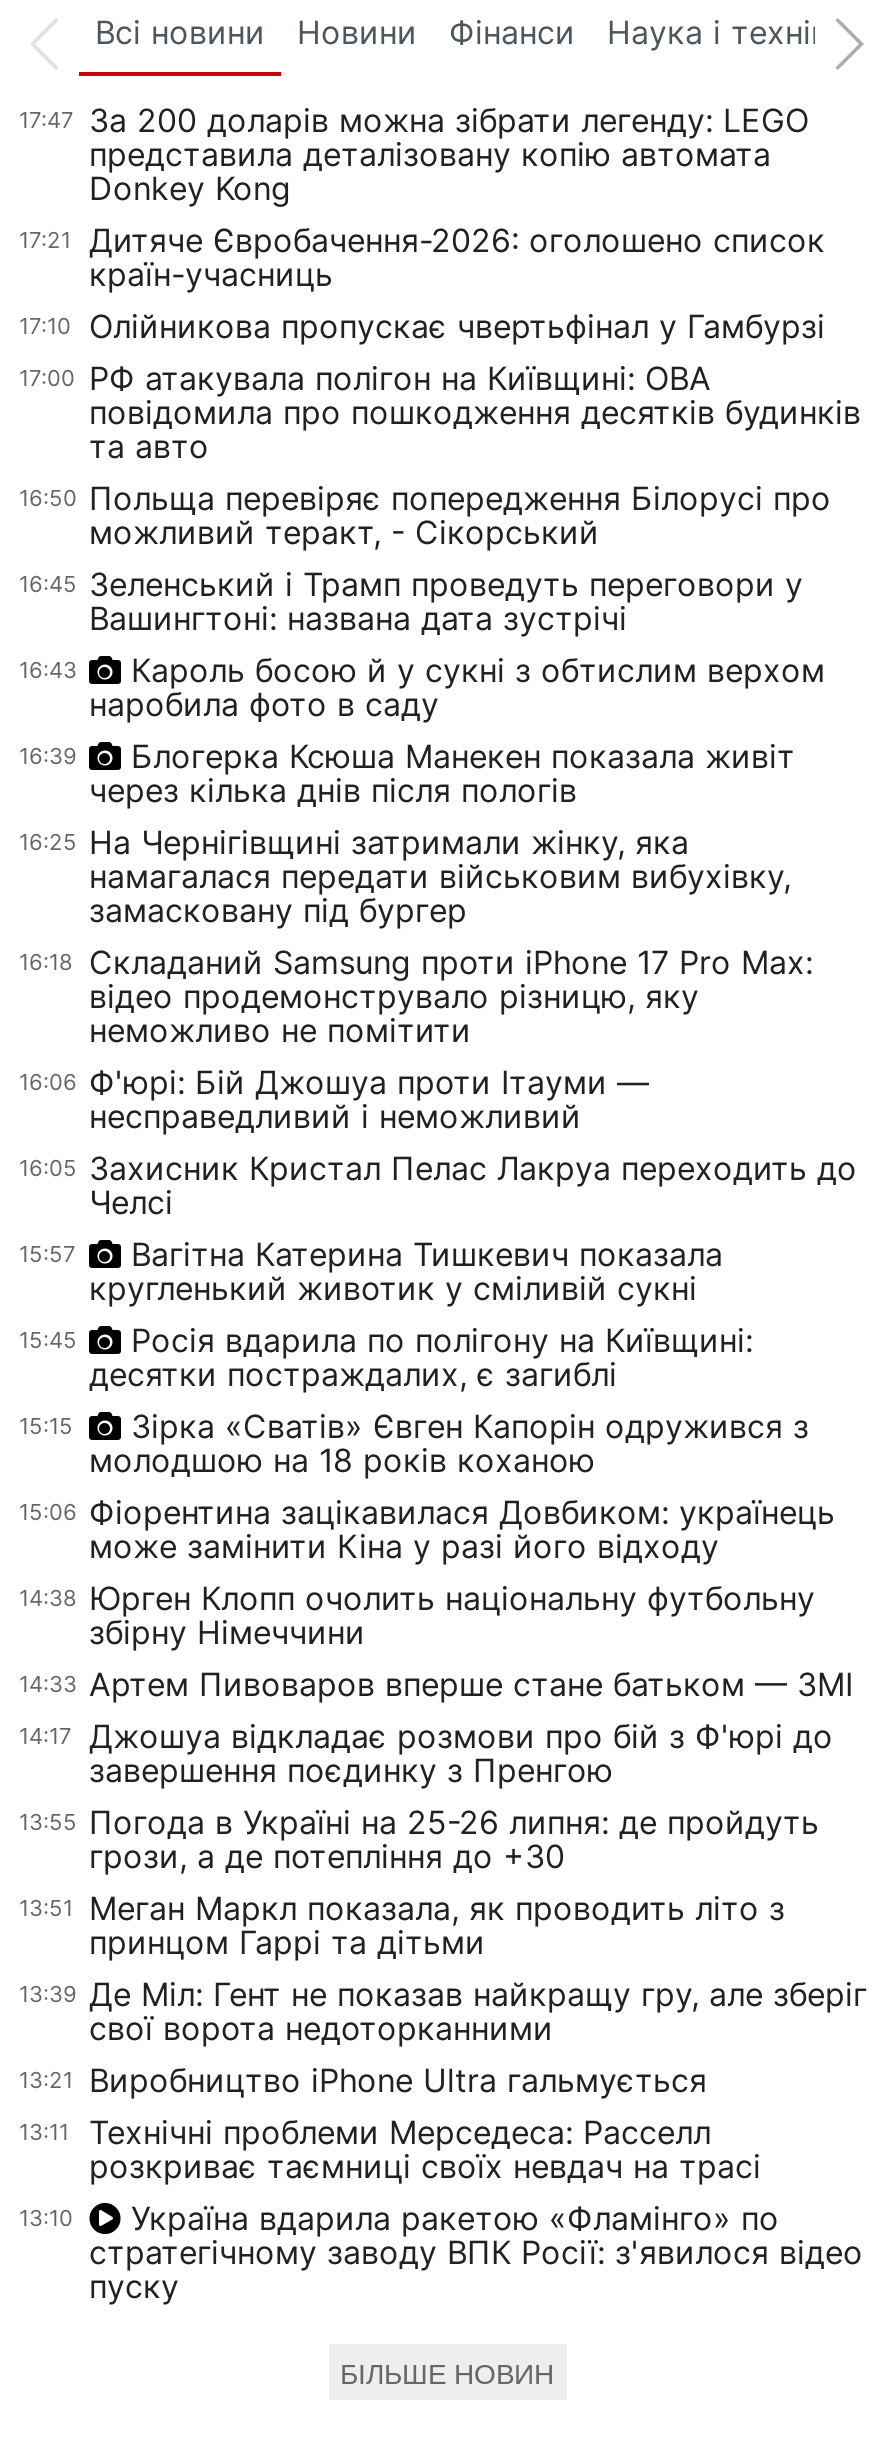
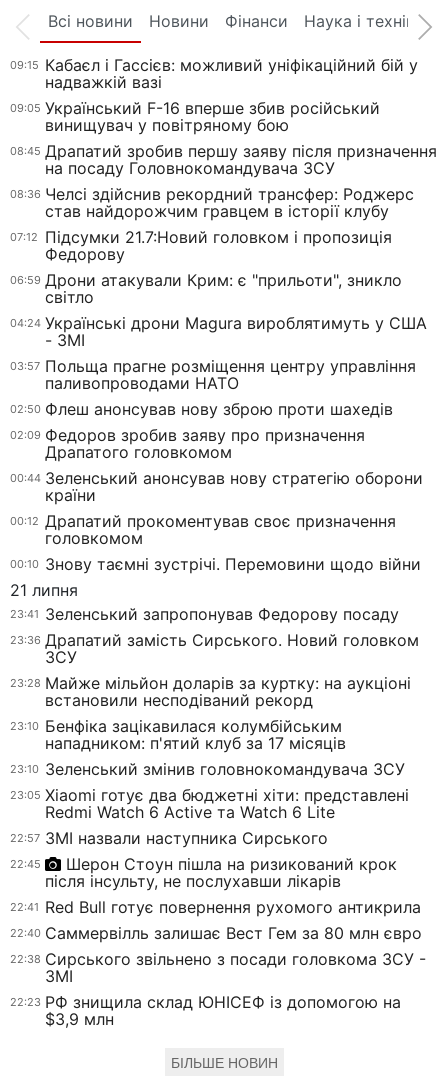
- 17:47 За 200 доларів можна зібрати легенду: LEGO
- представила деталізовану копію автомата
- Donkey Kong
- 17:21
- Дитяче Євробачення-2026: оголошено список
- країн-учасниць
- 17:10
- Олійникова пропускає чвертьфінал у Гамбурзі
- 17:00 РФ атакувала полігон на Київщині: ОВА
- повідомила про пошкодження десятків будинків
- та авто
- 16:50 Польща перевіряє попередження Білорусі про
- можливий теракт, - Сікорський
- 16:45 Зеленський і Трамп проведуть переговори у
- Вашингтоні: названа дата зустрічі
- 16:43
- Кароль босою й у сукні з обтислим верхом
- наробила фото в саду
- 16:39
- Блогерка Ксюша Манекен показала живіт
- через кілька днів після пологів
- 16:25 На Чернігівщині затримали жінку, яка
- намагалася передати військовим вибухівку,
- замасковану під бургер
- 16:18 Складаний Samsung проти iPhone 17 Pro Max:
- відео продемонструвало різницю, яку
- неможливо не помітити
- 16:06 Ф'юрі: Бій Джошуа проти Ітауми —
- несправедливий і неможливий
- 16:05 Захисник Кристал Пелас Лакруа переходить до
- Челсі
- 15:57
- Вагітна Катерина Тишкевич показала
- кругленький животик у сміливій сукні
- 15:45
- Росія вдарила по полігону на Київщині:
- десятки постраждалих, є загиблі
- 15:15
- Зірка «Сватів» Євген Капорін одружився з
- молодшою на 18 років коханою
- 15:06 Фіорентина зацікавилася Довбиком: українець
- може замінити Кіна у разі його відходу
- 14:38 Юрген Клопп очолить національну футбольну
- збірну Німеччини
- 14:33 Артем Пивоваров вперше стане батьком — ЗМІ
- 14:17
- Джошуа відкладає розмови про бій з Ф'юрі до
- завершення поєдинку з Пренгою
- 13:55 Погода в Україні на 25-26 липня: де пройдуть
- грози, а де потепління до +30
- 13:51 Меган Маркл показала, як проводить літо з
- принцом Гаррі та дітьми
- 13:39 Де Міл: Гент не показав найкращу гру, але зберіг
- свої ворота недоторканними
- 13:21 Виробництво iPhone Ultra гальмується
- 13:11
- Технічні проблеми Мерседеса: Расселл
- розкриває таємниці своїх невдач на трасі
- 13:10
- Україна вдарила ракетою «Фламінго» по
- стратегічному заводу ВПК Росії: з'явилося відео
- пуску
+ 09:15 Кабаєл і Гассієв: можливий уніфікаційний бій у
+ надважкій вазі
+ 09:05 Український F-16 вперше збив російський
+ винищувач у повітряному бою
+ 08:45 Драпатий зробив першу заяву після призначення
+ на посаду Головнокомандувача ЗСУ
+ 08:36 Челсі здійснив рекордний трансфер: Роджерс
+ став найдорожчим гравцем в історії клубу
+ 07:12 Підсумки 21.7:Новий головком і пропозиція
+ Федорову
+ 06:59 Дрони атакували Крим: є "прильоти", зникло
+ світло
+ 04:24 Українські дрони Magura вироблятимуть у США
+ - ЗМІ
+ 03:57 Польща прагне розміщення центру управління
+ паливопроводами НАТО
+ 02:50 Флеш анонсував нову зброю проти шахедів
+ 02:09 Федоров зробив заяву про призначення
+ Драпатого головкомом
+ 00:44 Зеленський анонсував нову стратегію оборони
+ країни
+ 00:12 Драпатий прокоментував своє призначення
+ головкомом
+ 00:10 Знову таємні зустрічі. Перемовини щодо війни
+ 21 липня
+ 23:41 Зеленський запропонував Федорову посаду
+ 23:36 Драпатий замість Сирського. Новий головком
+ ЗСУ
+ 23:28 Майже мільйон доларів за куртку: на аукціоні
+ встановили несподіваний рекорд
+ 23:10 Бенфіка зацікавилася колумбійським
+ нападником: п'ятий клуб за 17 місяців
+ 23:10 Зеленський змінив головнокомандувача ЗСУ
+ 23:05 Xiaomi готує два бюджетні хіти: представлені
+ Redmi Watch 6 Active та Watch 6 Lite
+ 22:57 ЗМІ назвали наступника Сирського
+ 22:45
+ Шерон Стоун пішла на ризикований крок
+ після інсульту, не послухавши лікарів
+ 22:41 Red Bull готує повернення рухомого антикрила
+ 22:40 Саммервілль залишає Вест Гем за 80 млн євро
+ 22:38 Сирського звільнено з посади головкома ЗСУ -
+ ЗМІ
+ 22:23 РФ знищила склад ЮНІСЕФ із допомогою на
+ $3,9 млн
